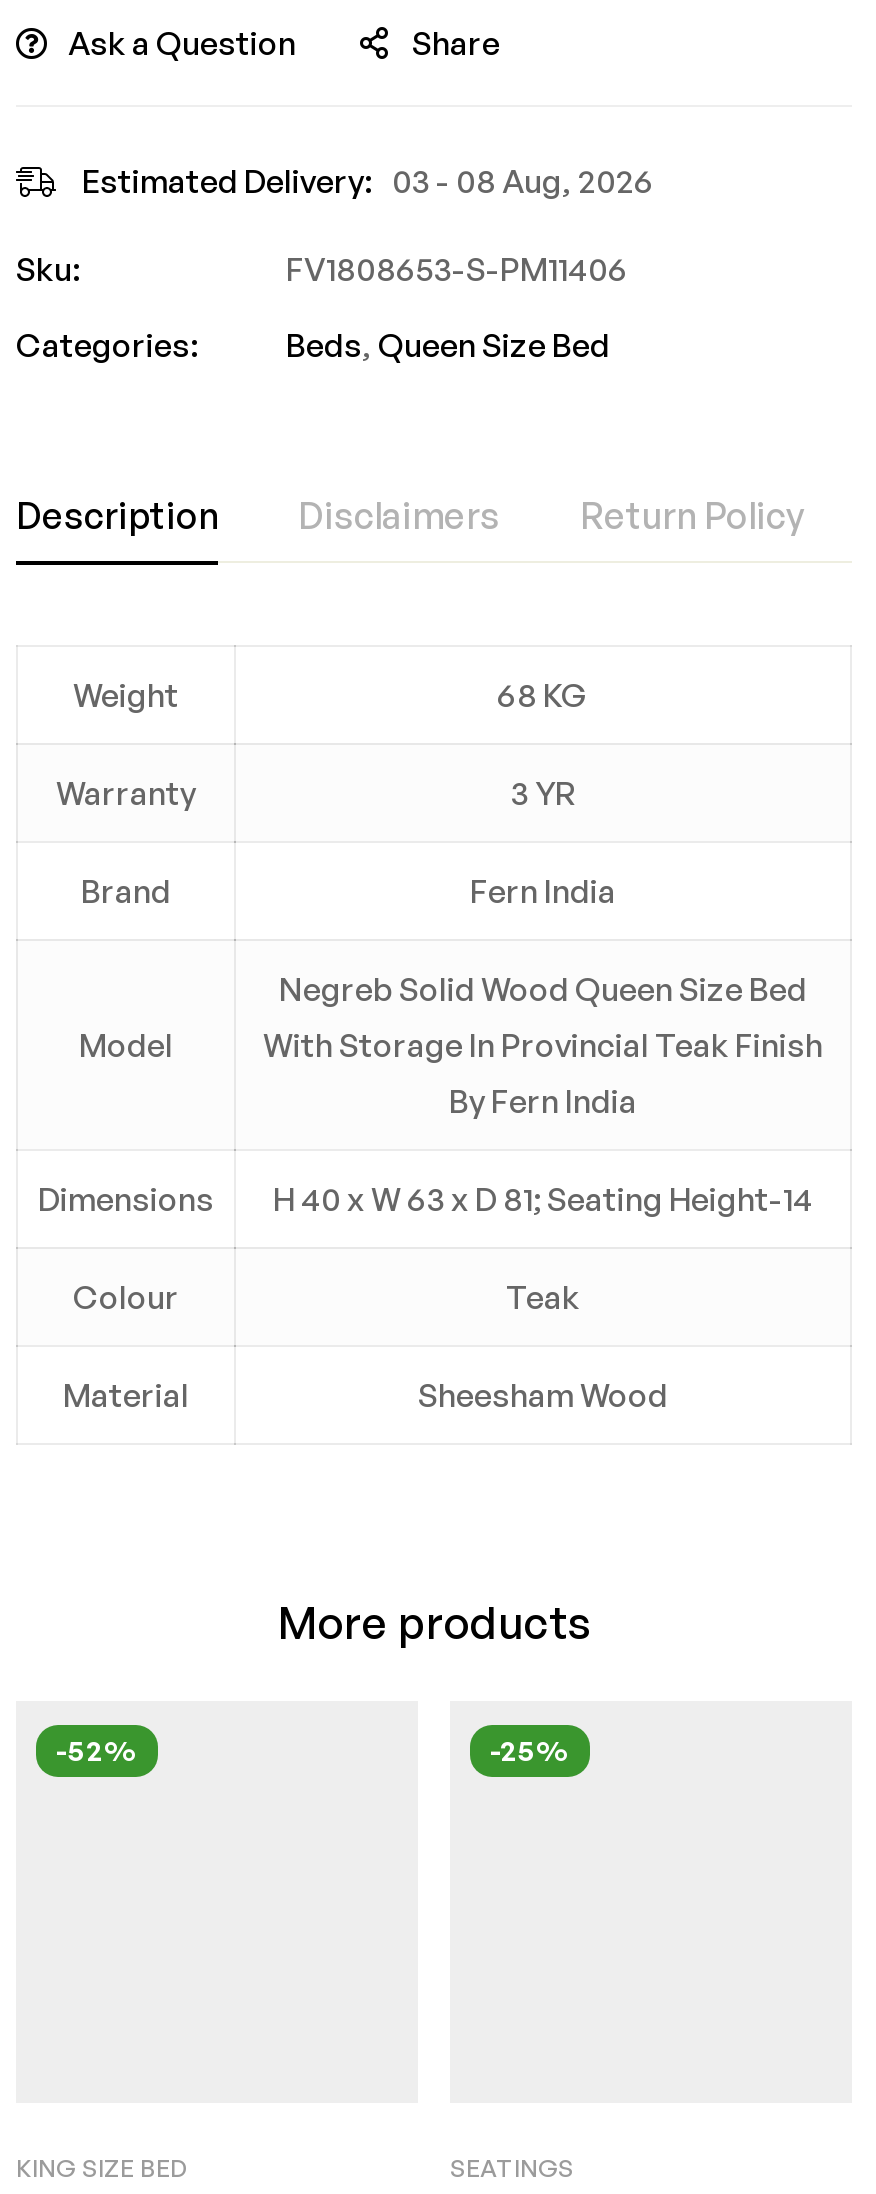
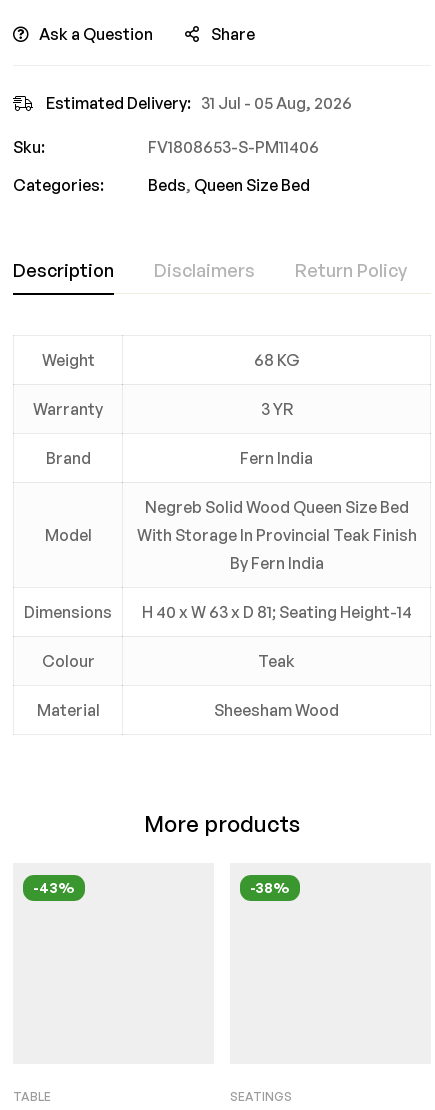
- Estimated Delivery: 03 - 08 Aug, 2026
+ Estimated Delivery: 31 Jul - 05 Aug, 2026

- -52%
+ -43%

- -25%
+ -38%

- KING SIZE BED
+ TABLE
